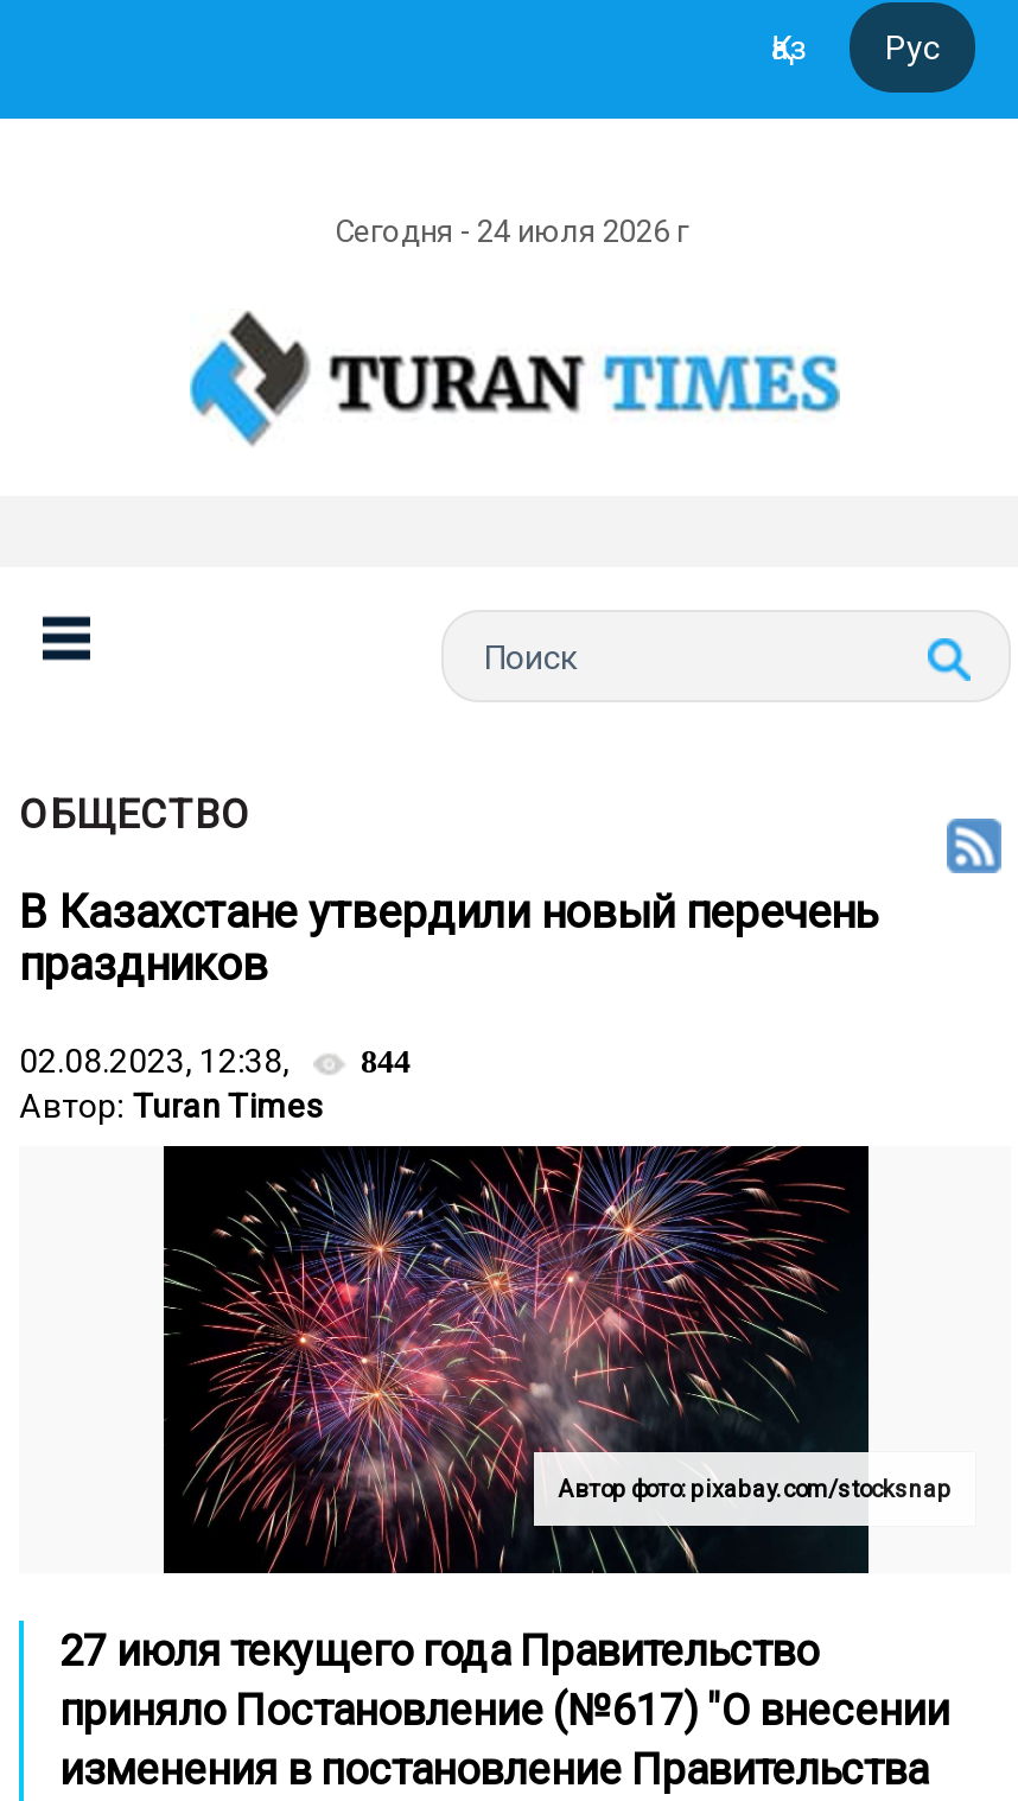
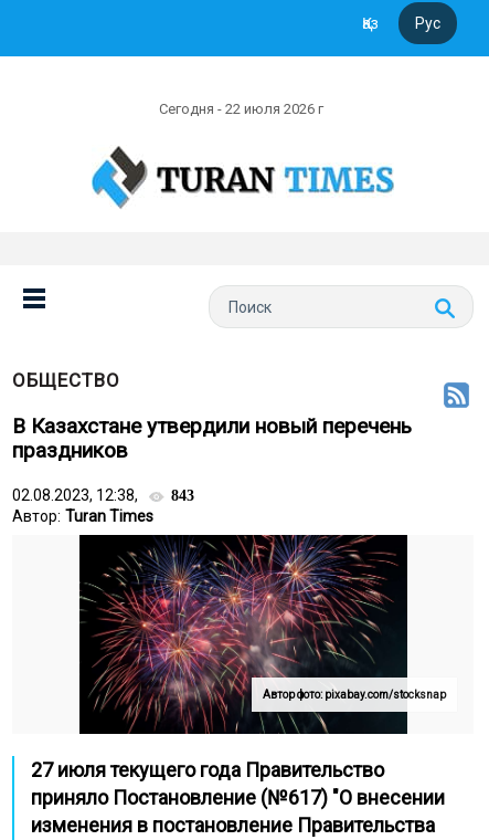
- Сегодня - 24 июля 2026 г
+ Сегодня - 22 июля 2026 г

- 02.08.2023, 12:38, 844
+ 02.08.2023, 12:38, 843
